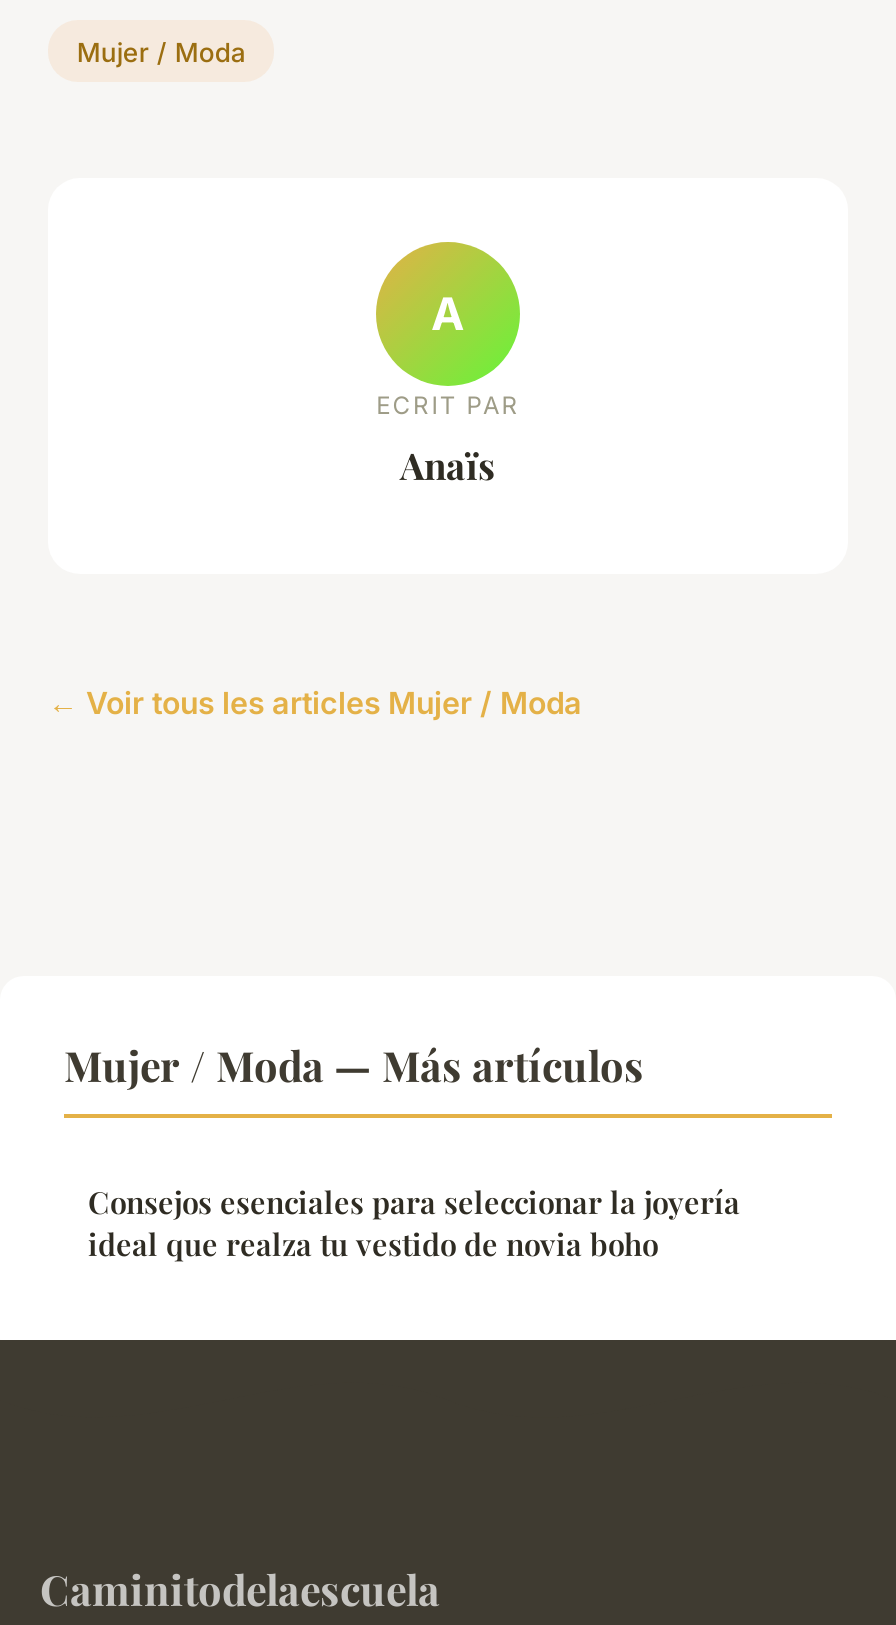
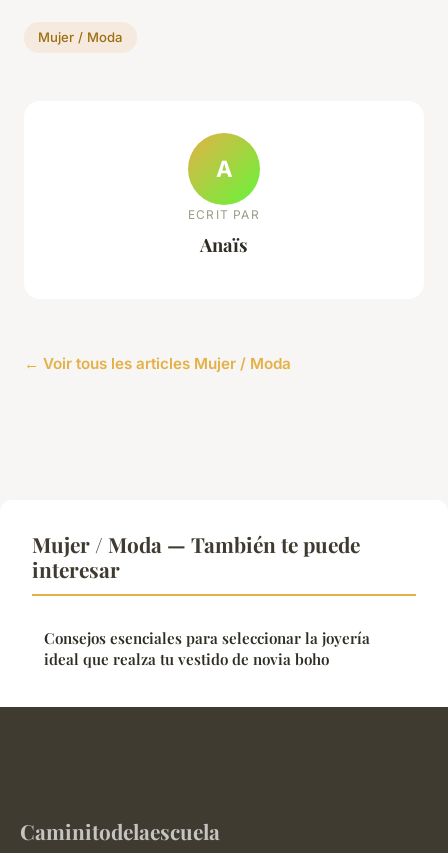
- Mujer / Moda — Más artículos
+ Mujer / Moda — También te puede
+ interesar
